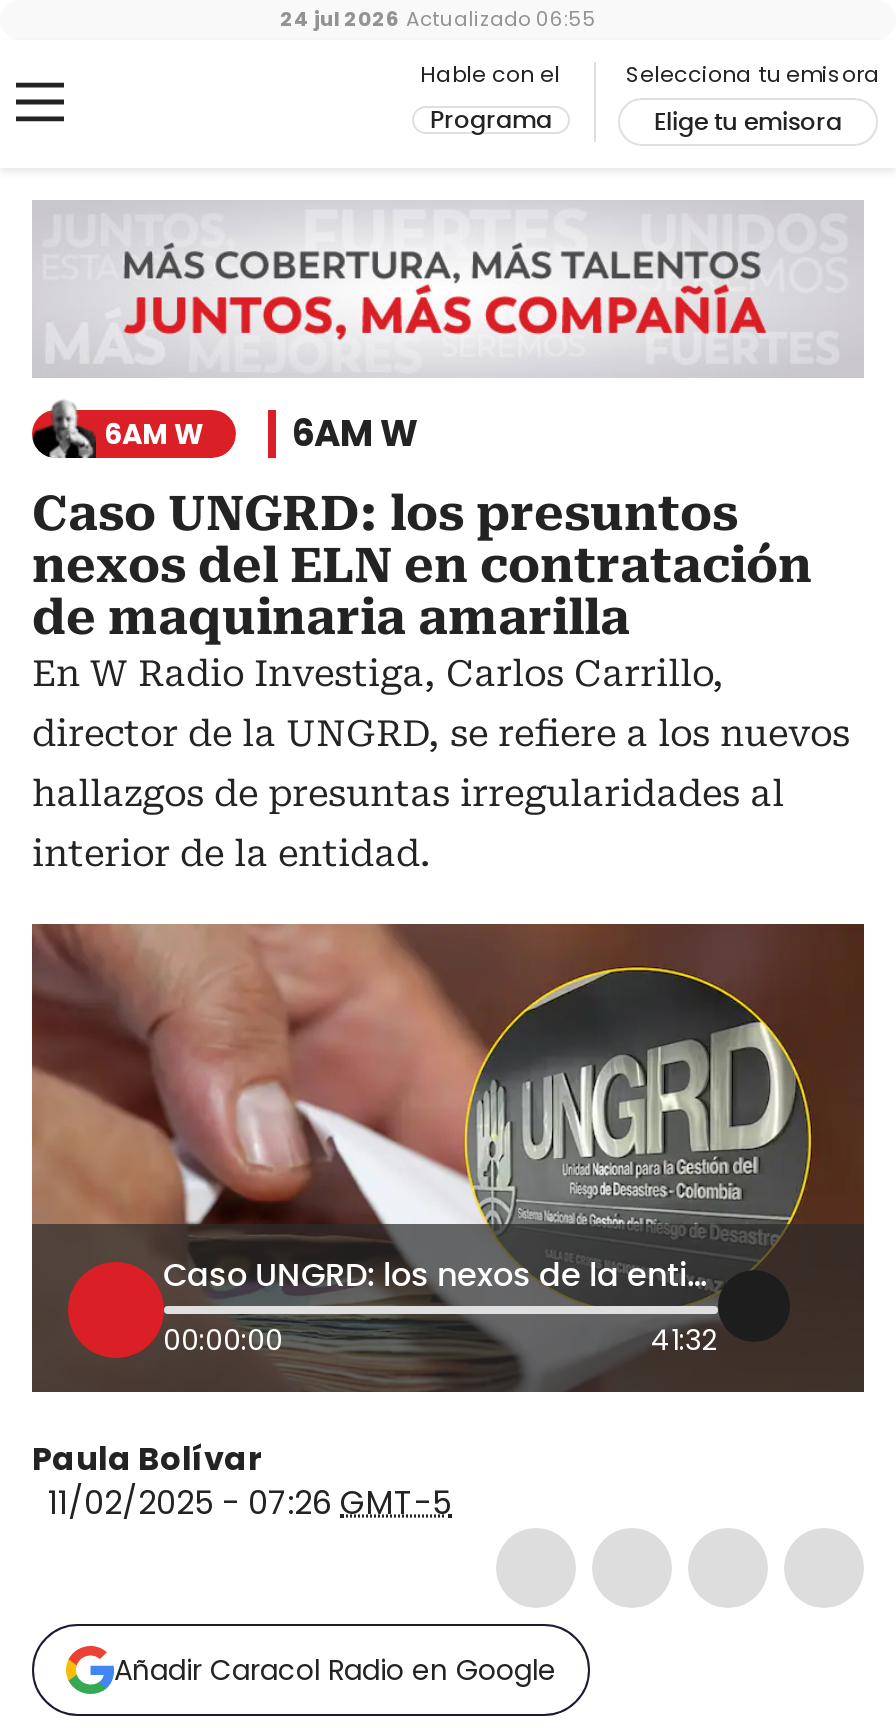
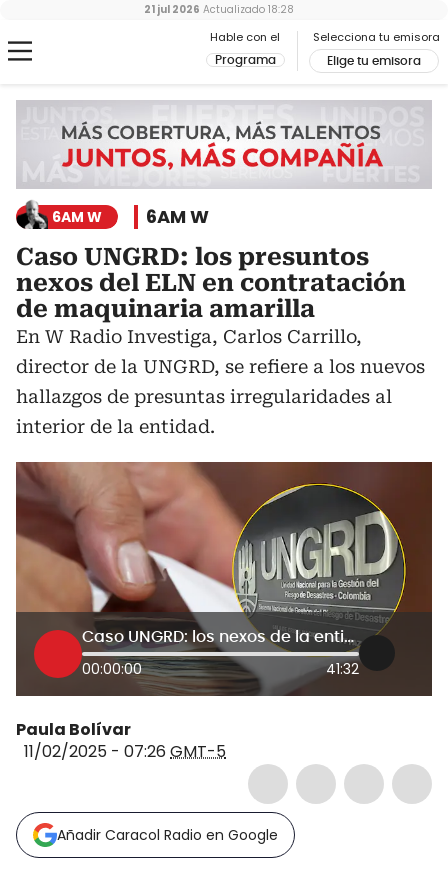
- 24 jul 2026 Actualizado 06:55
+ 21 jul 2026 Actualizado 18:28
